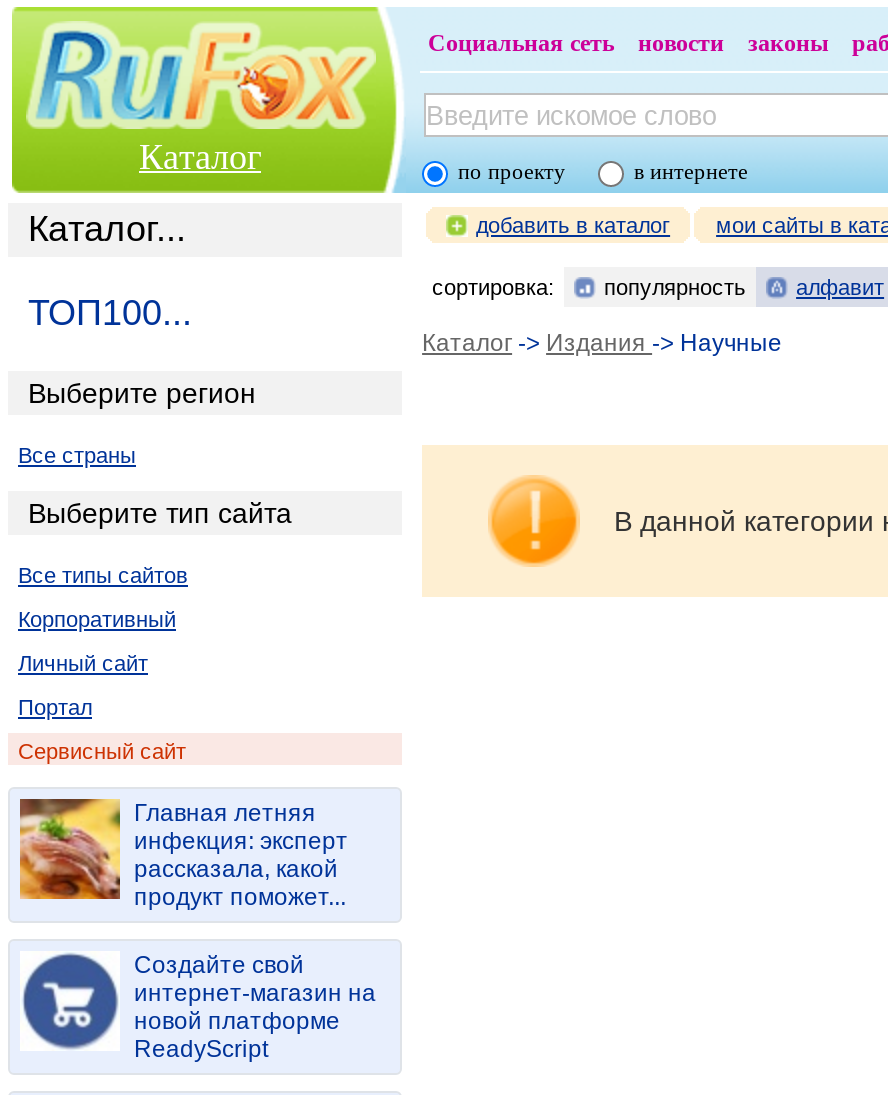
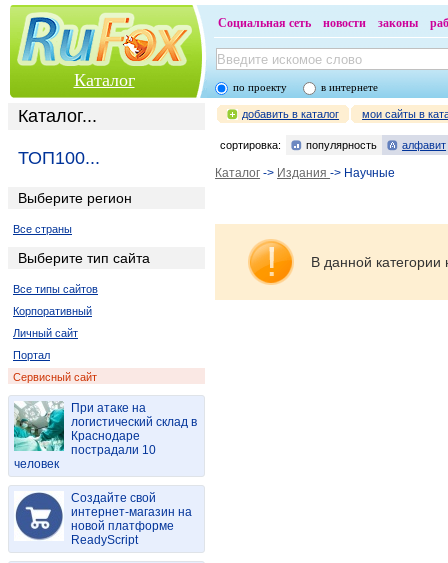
- [image]
- Главная летняя
- инфекция: эксперт
- рассказала, какой
- продукт поможет...
+ [image]
+ При атаке на
+ логистический склад в
+ Краснодаре
+ пострадали 10
+ человек
